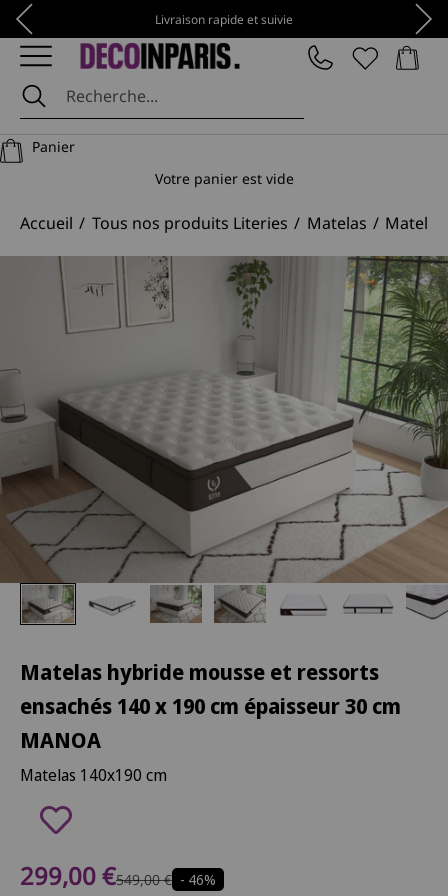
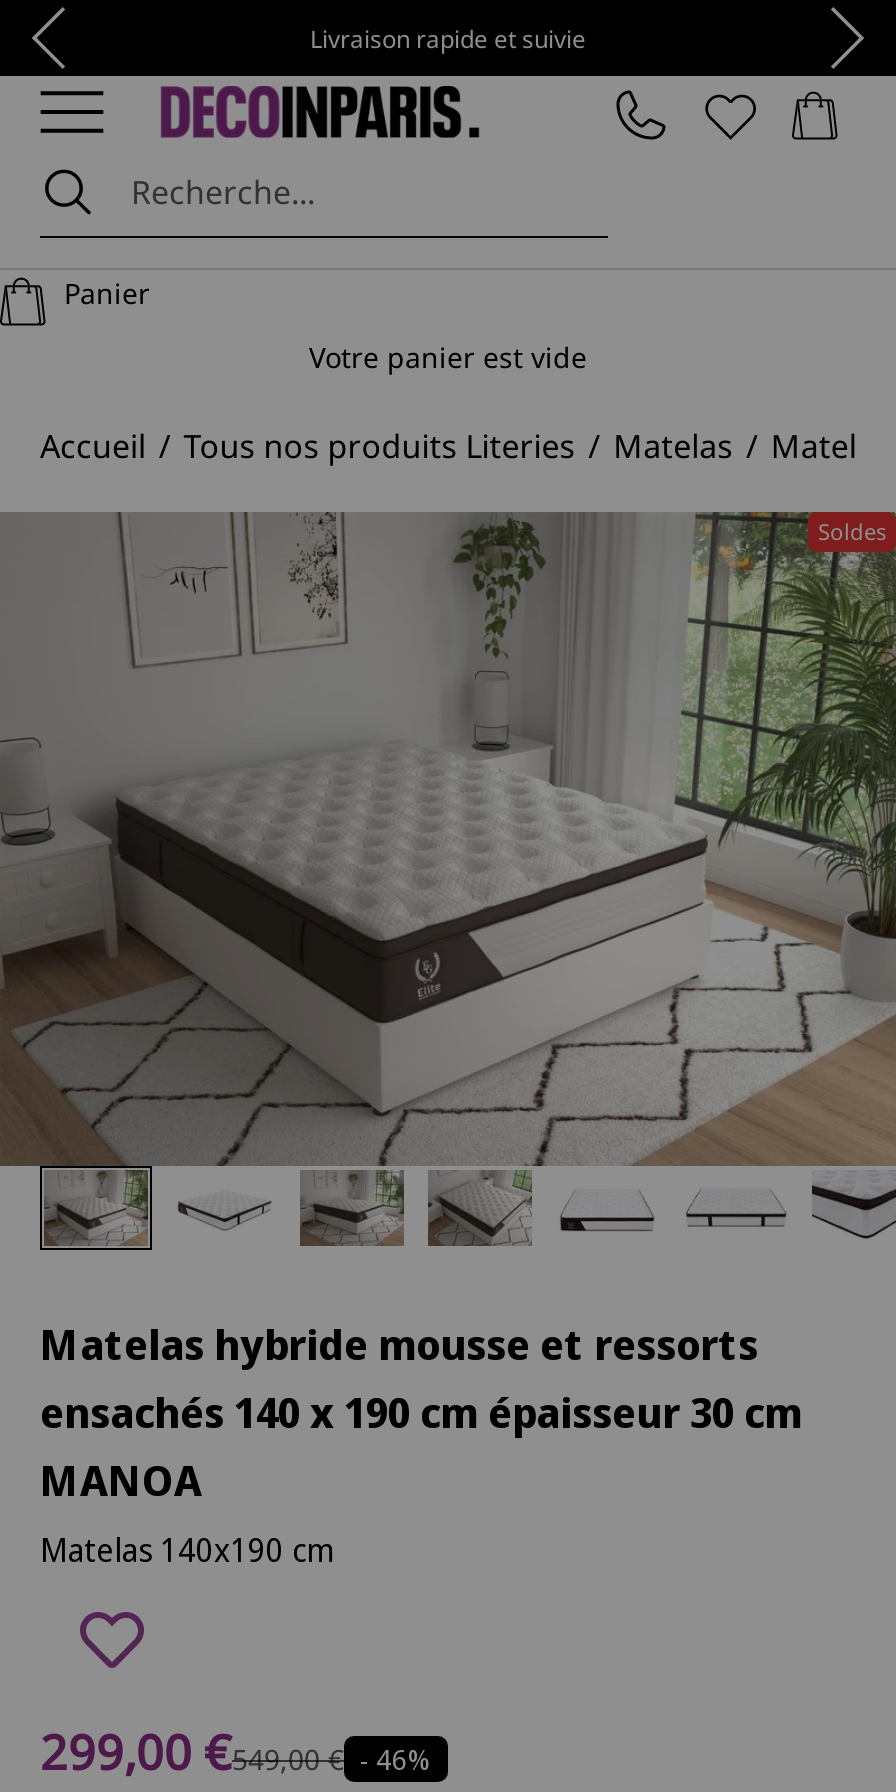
+ Soldes
